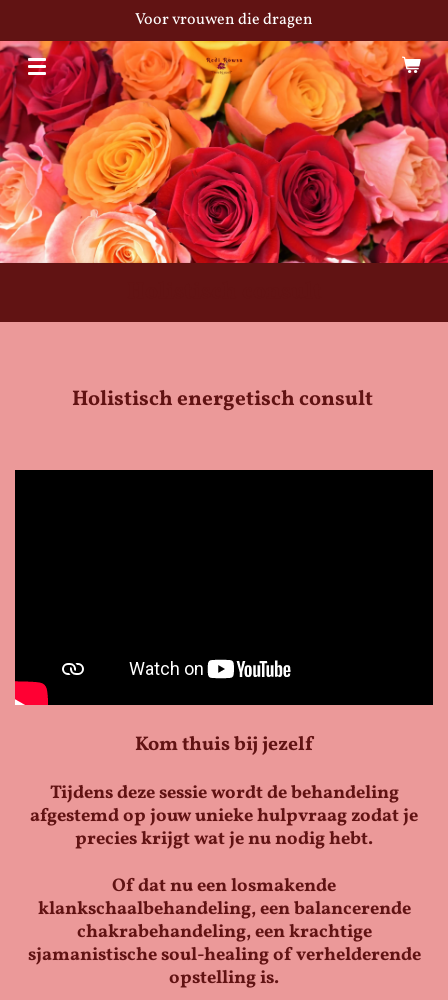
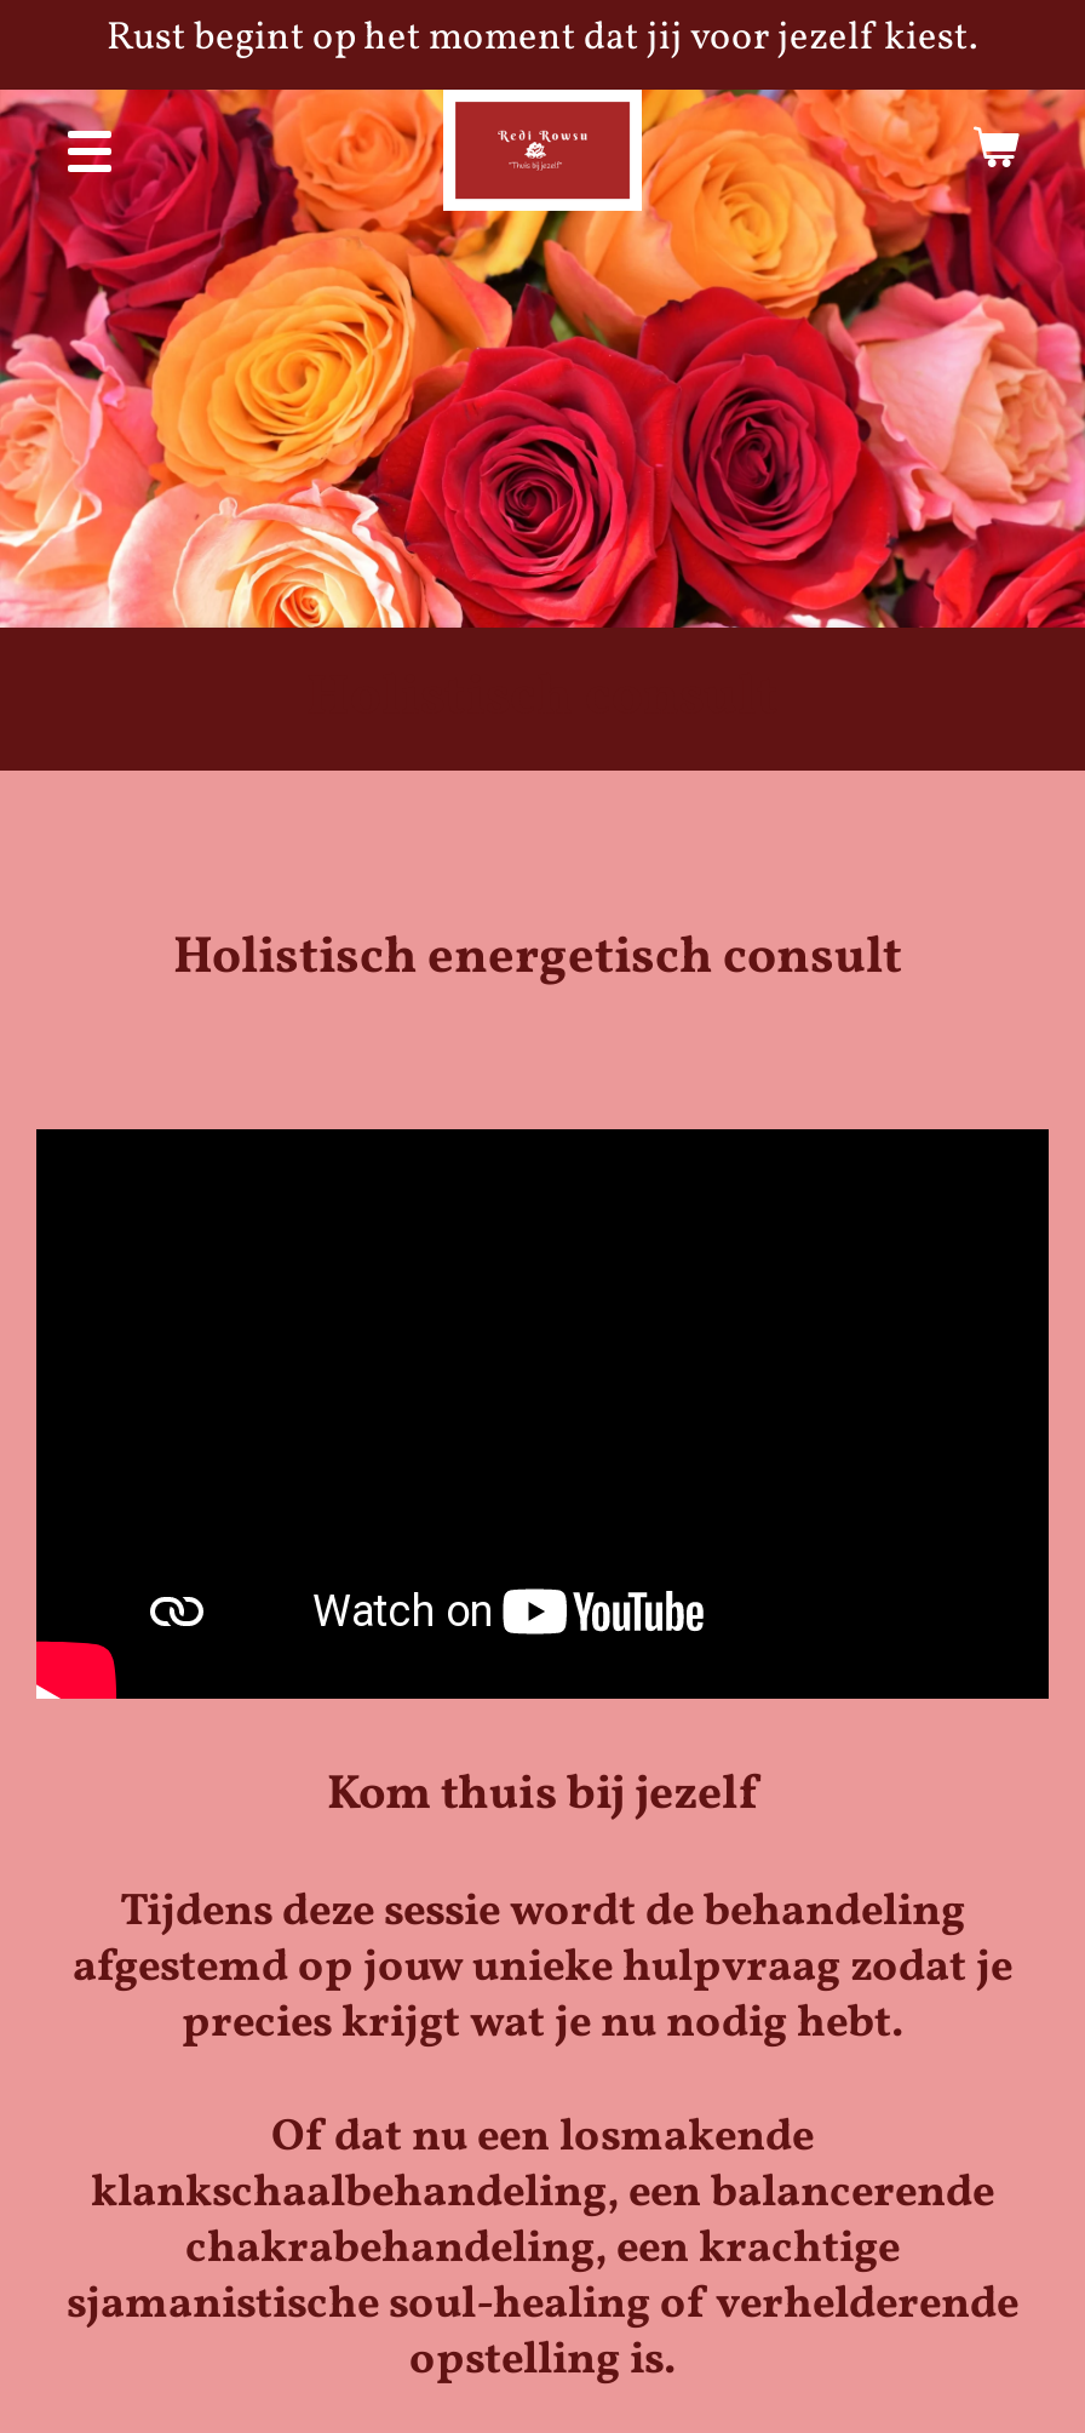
- Voor vrouwen die dragen
+ Rust begint op het moment dat jij voor jezelf kiest.

- [image]
+ [image]
